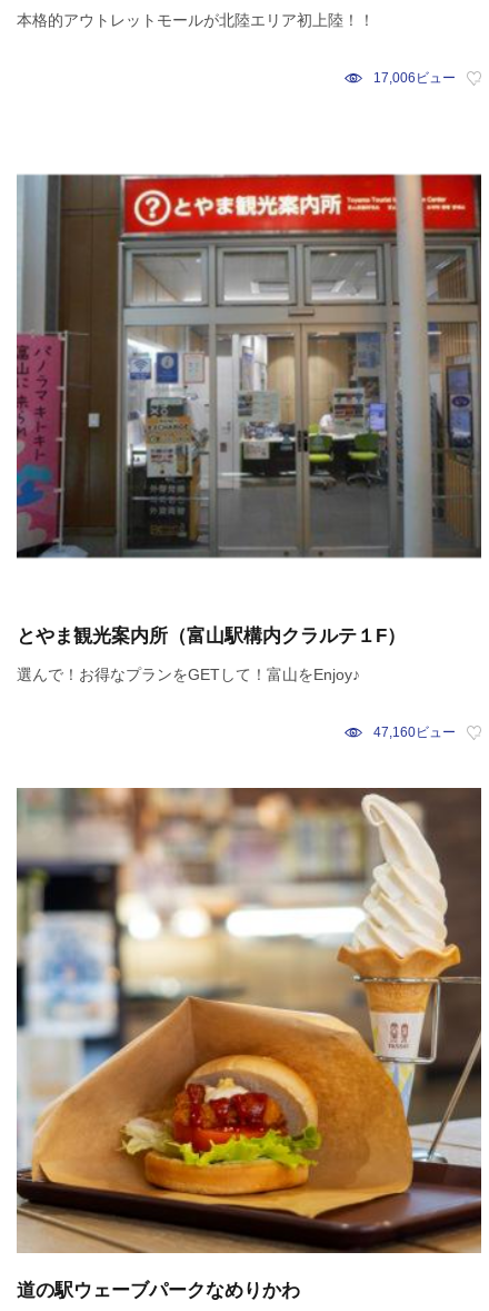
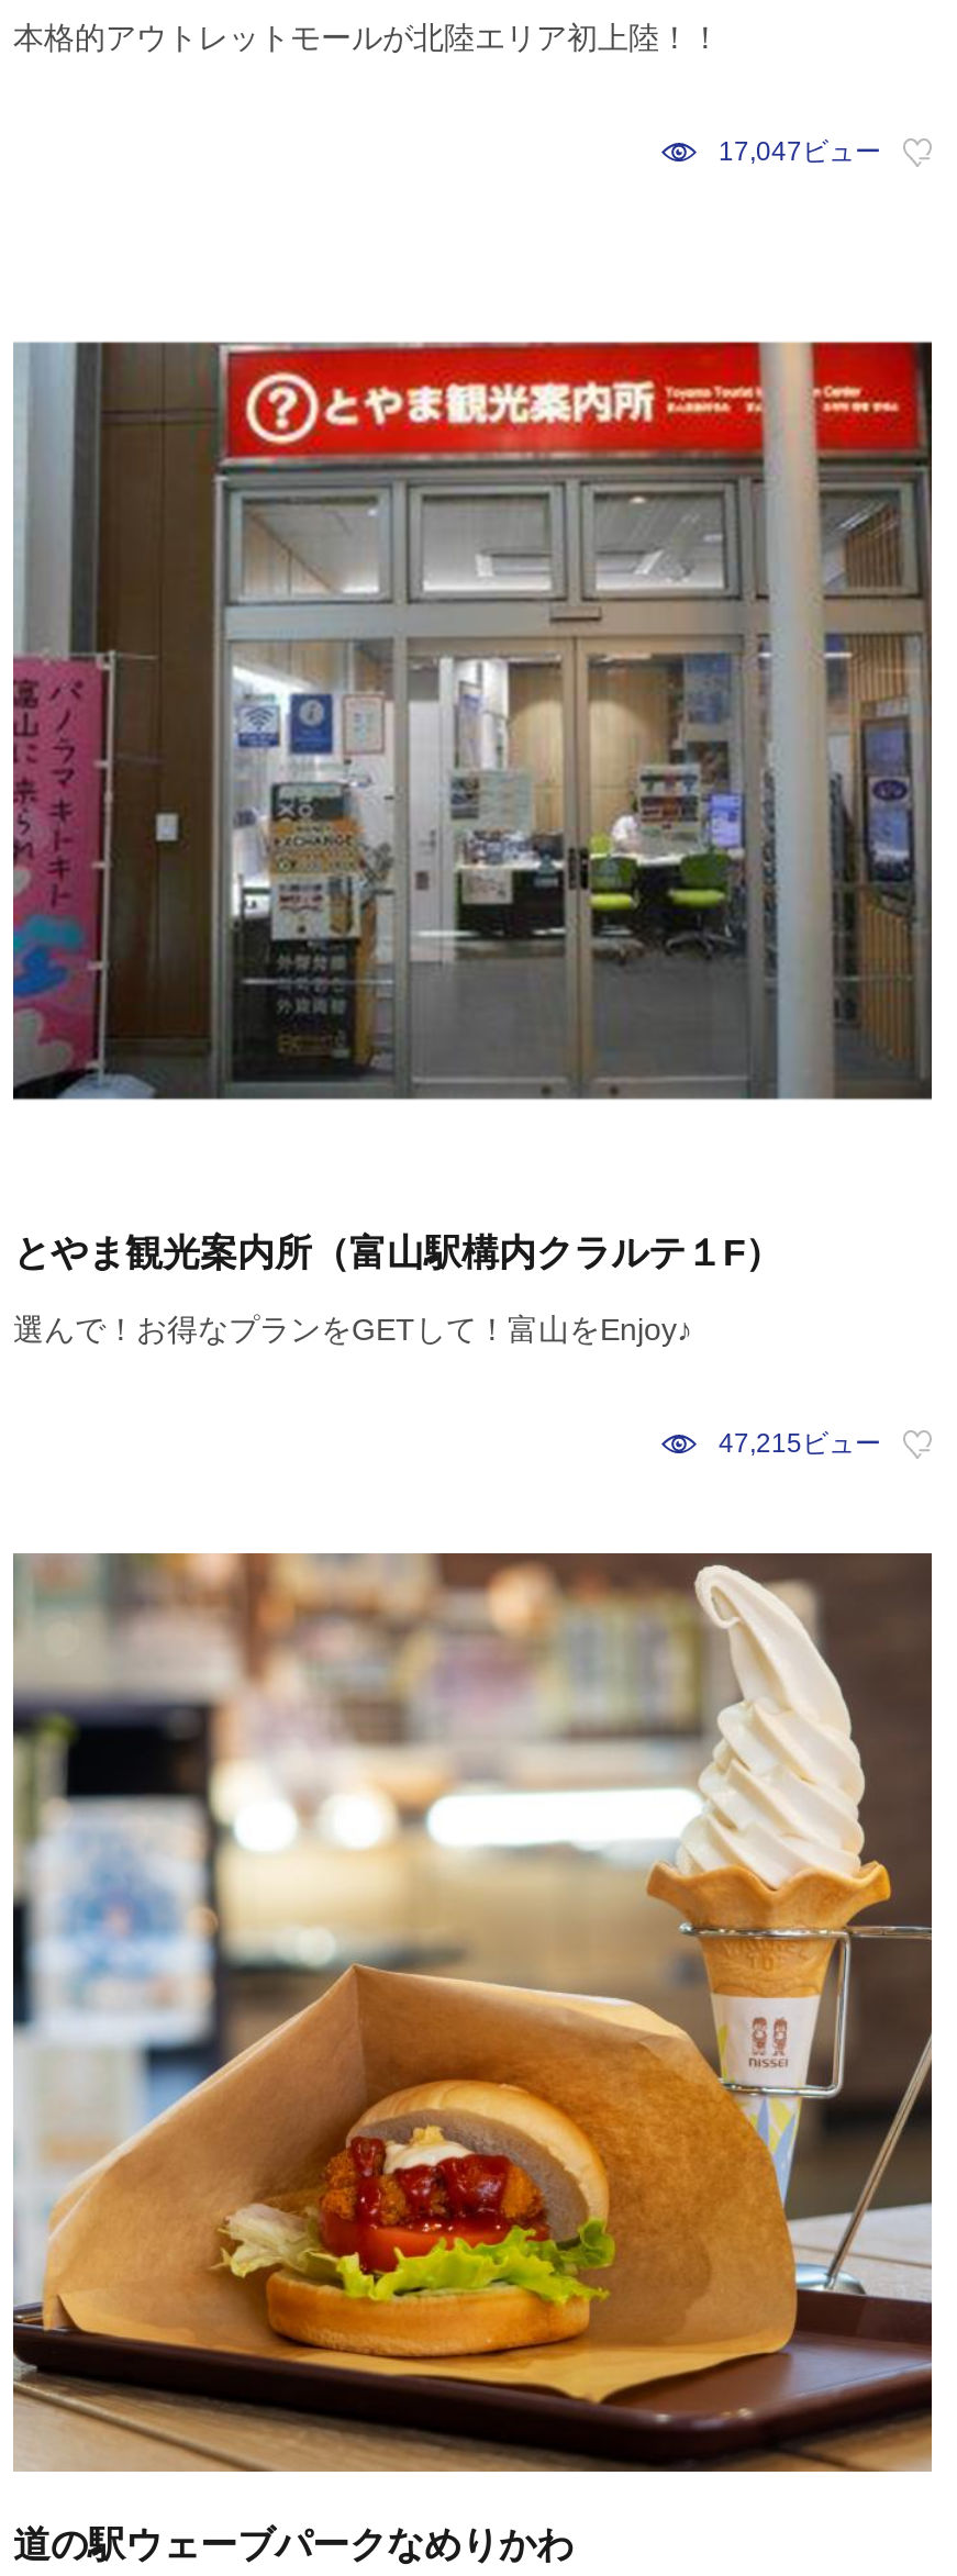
- 17,006ビュー
+ 17,047ビュー

- 47,160ビュー
+ 47,215ビュー
